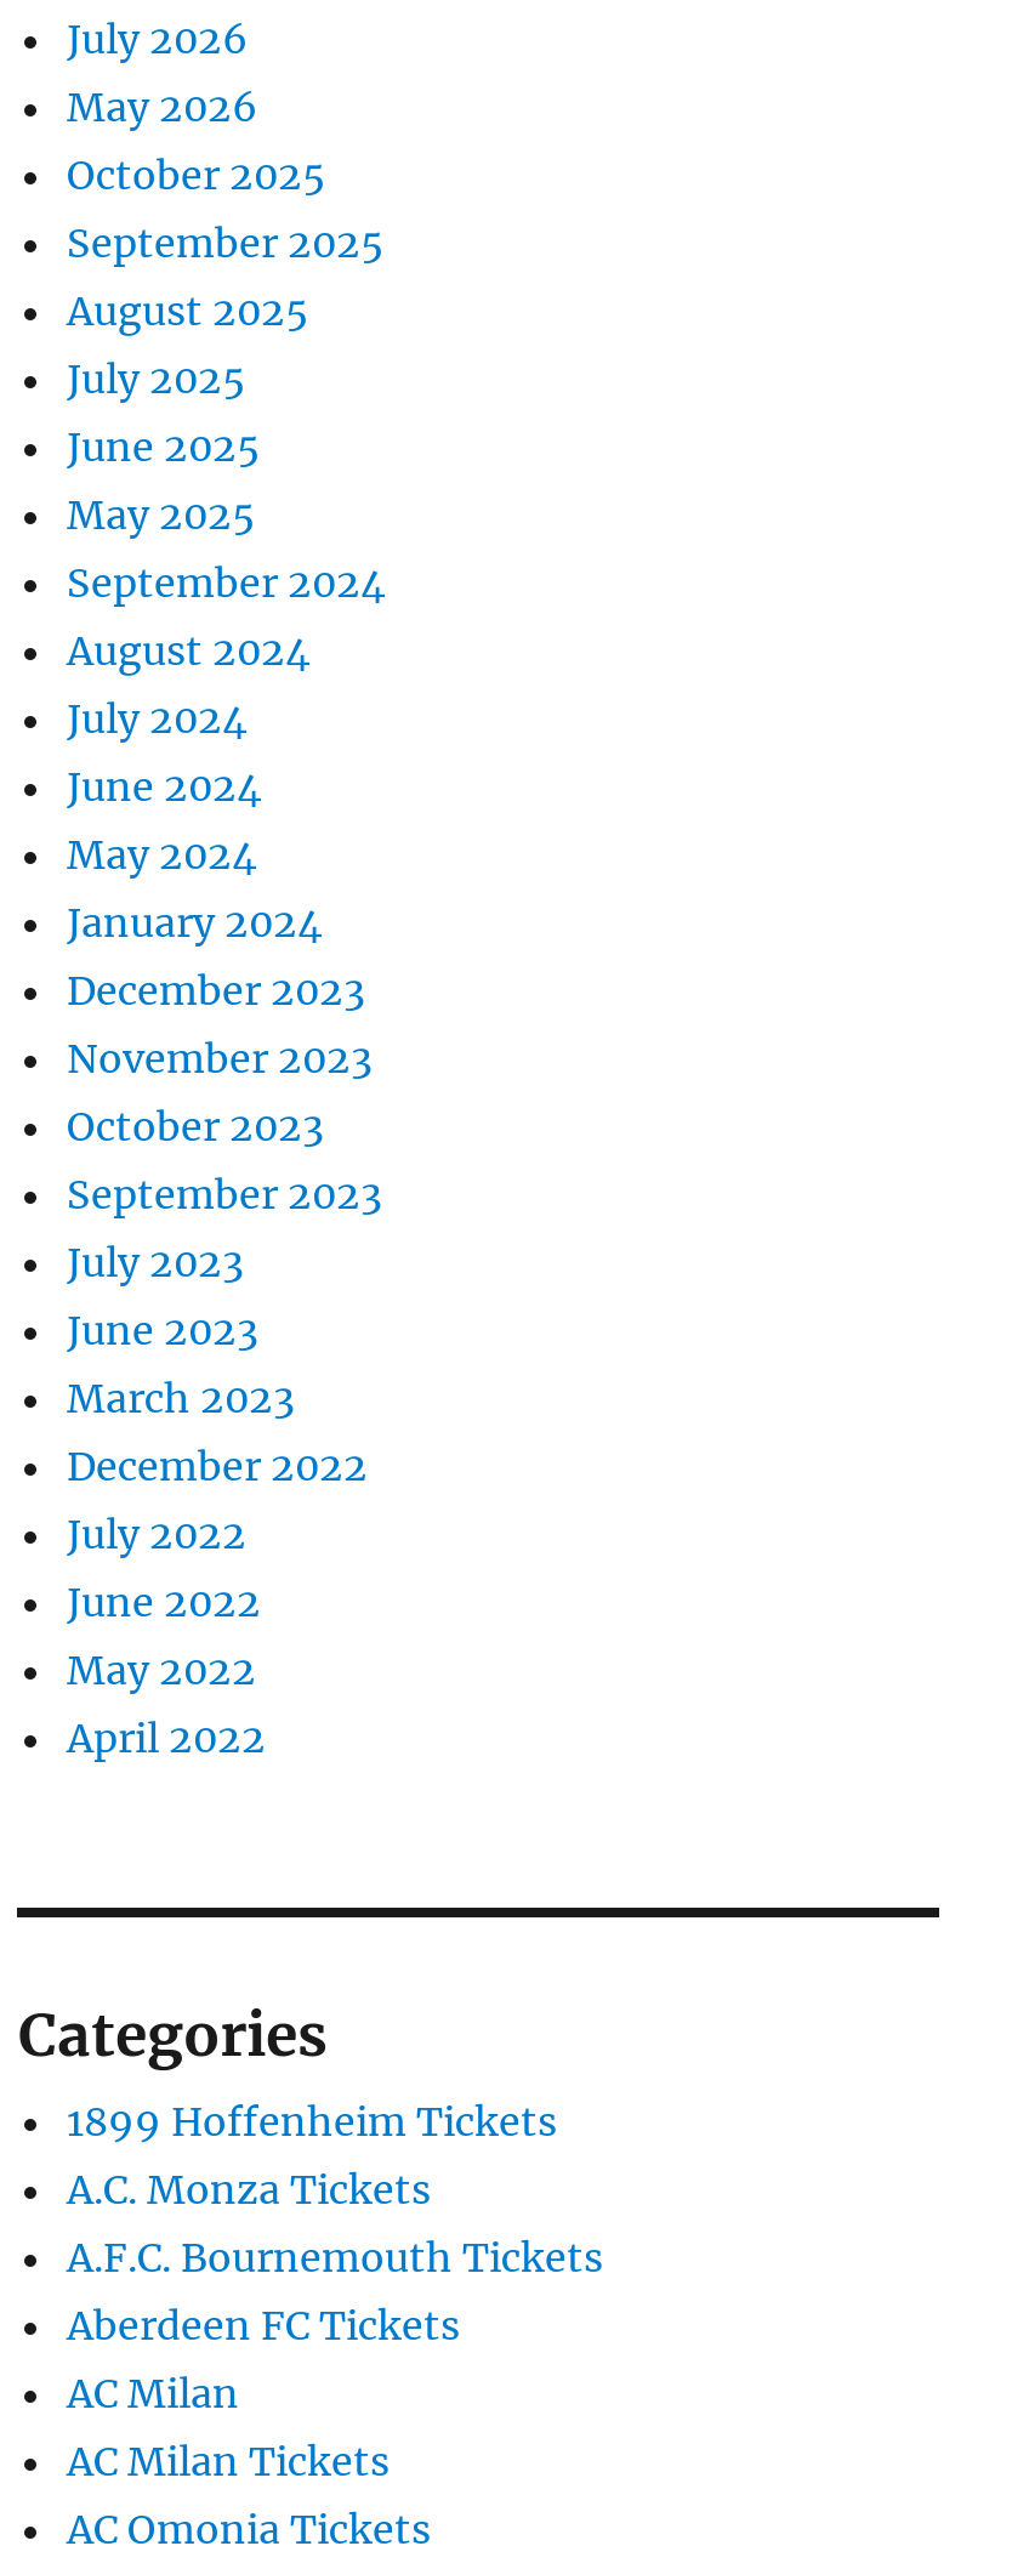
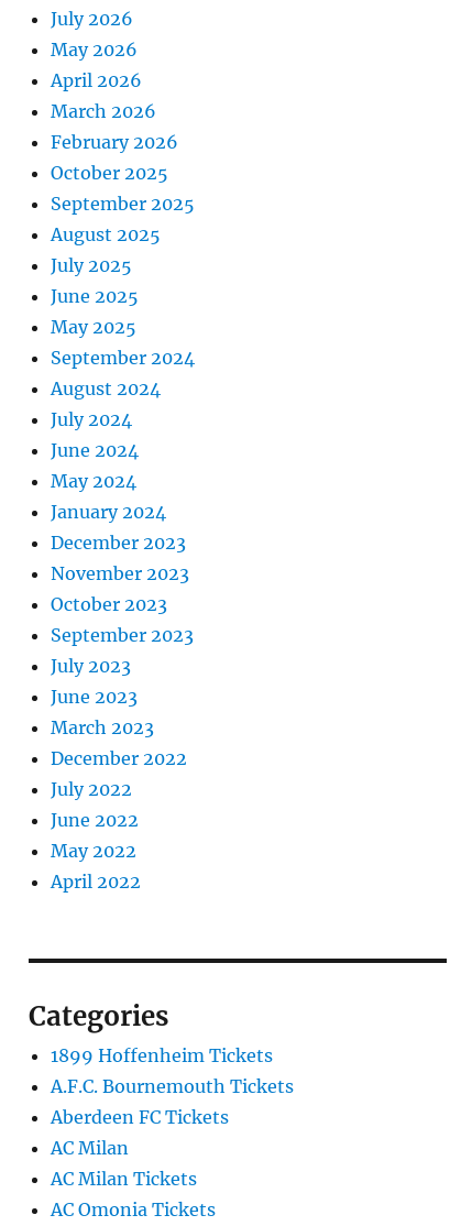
+ April 2026
+ March 2026
+ February 2026

moved down: October 2025 | September 2025 | August 2025 | ... | Categories | 1899 Hoffenheim Tickets

- A.C. Monza Tickets
